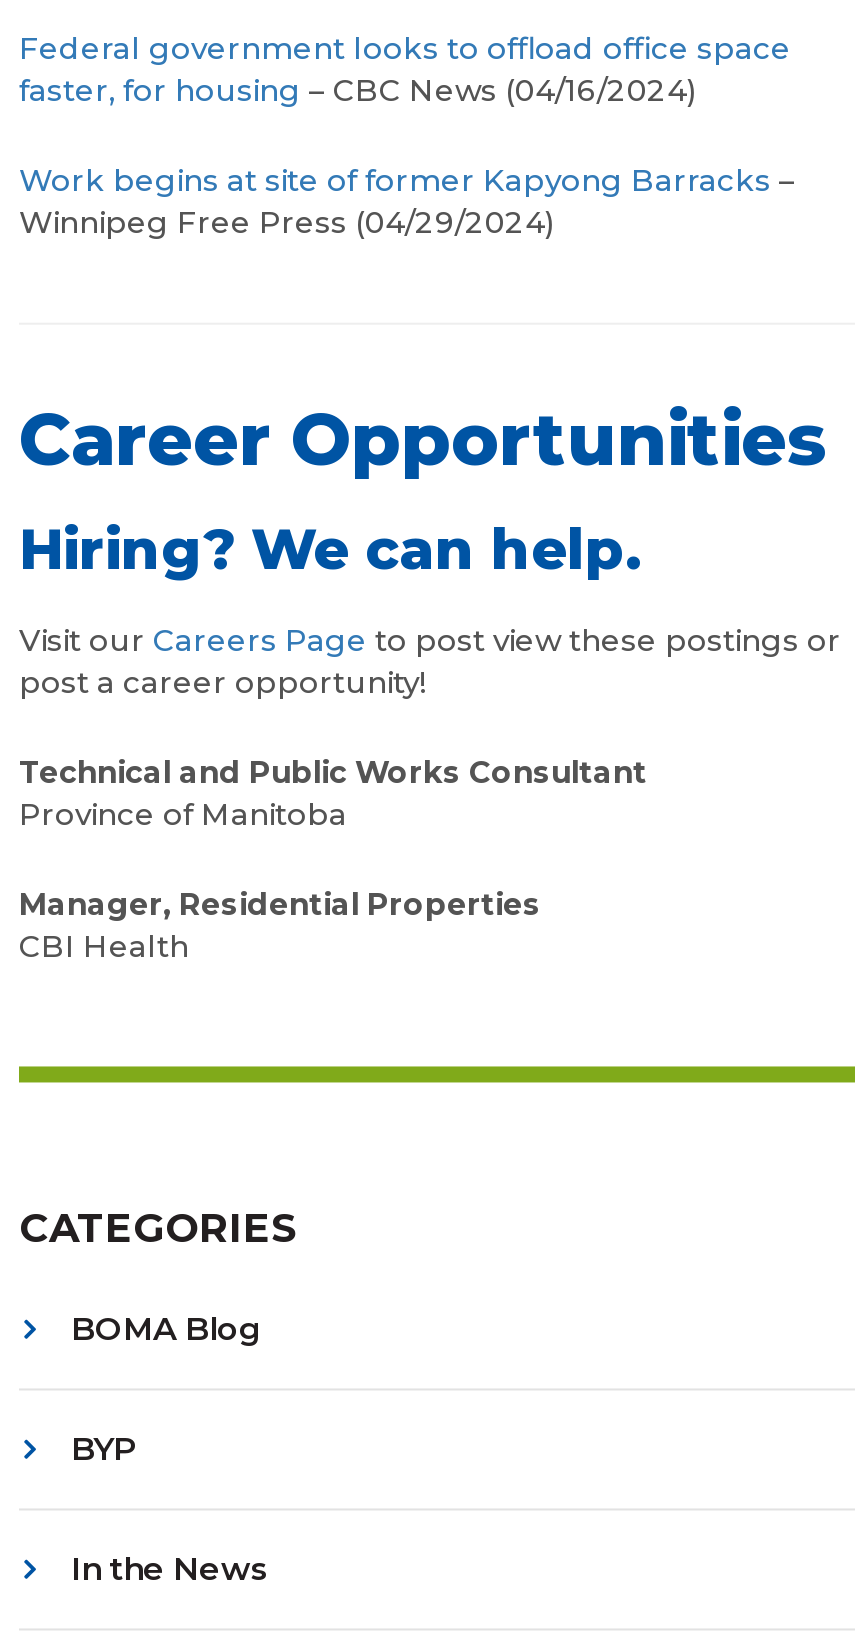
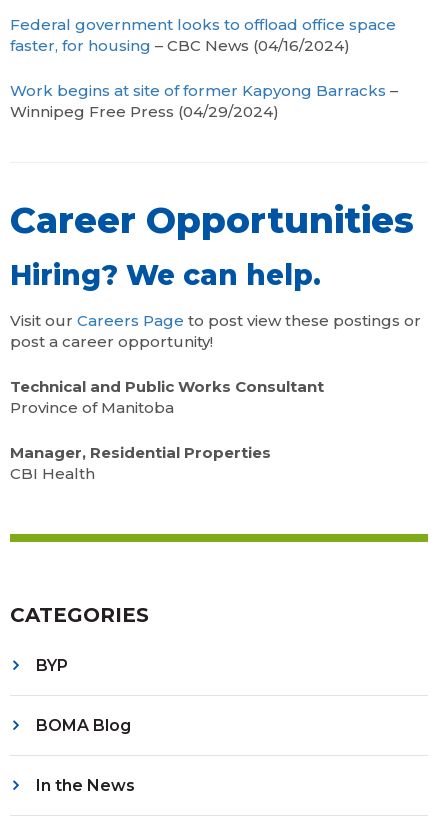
moved down: BOMA Blog

moved up: BYP
